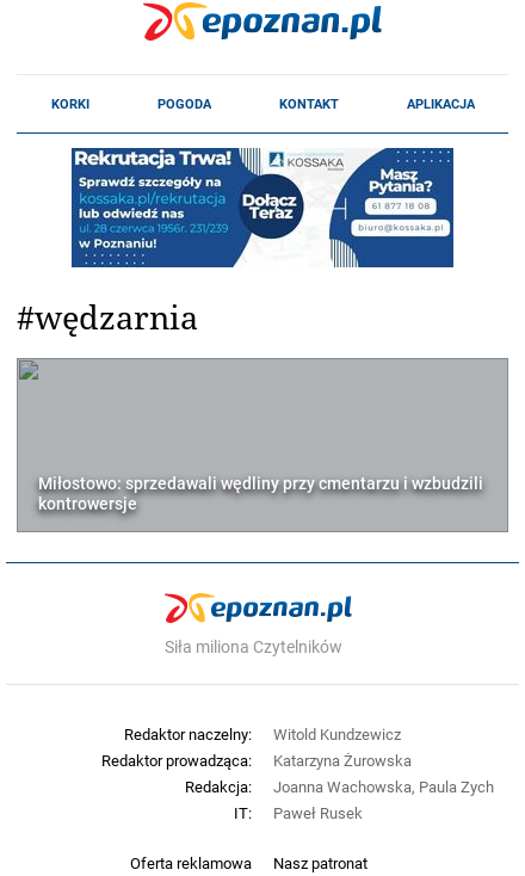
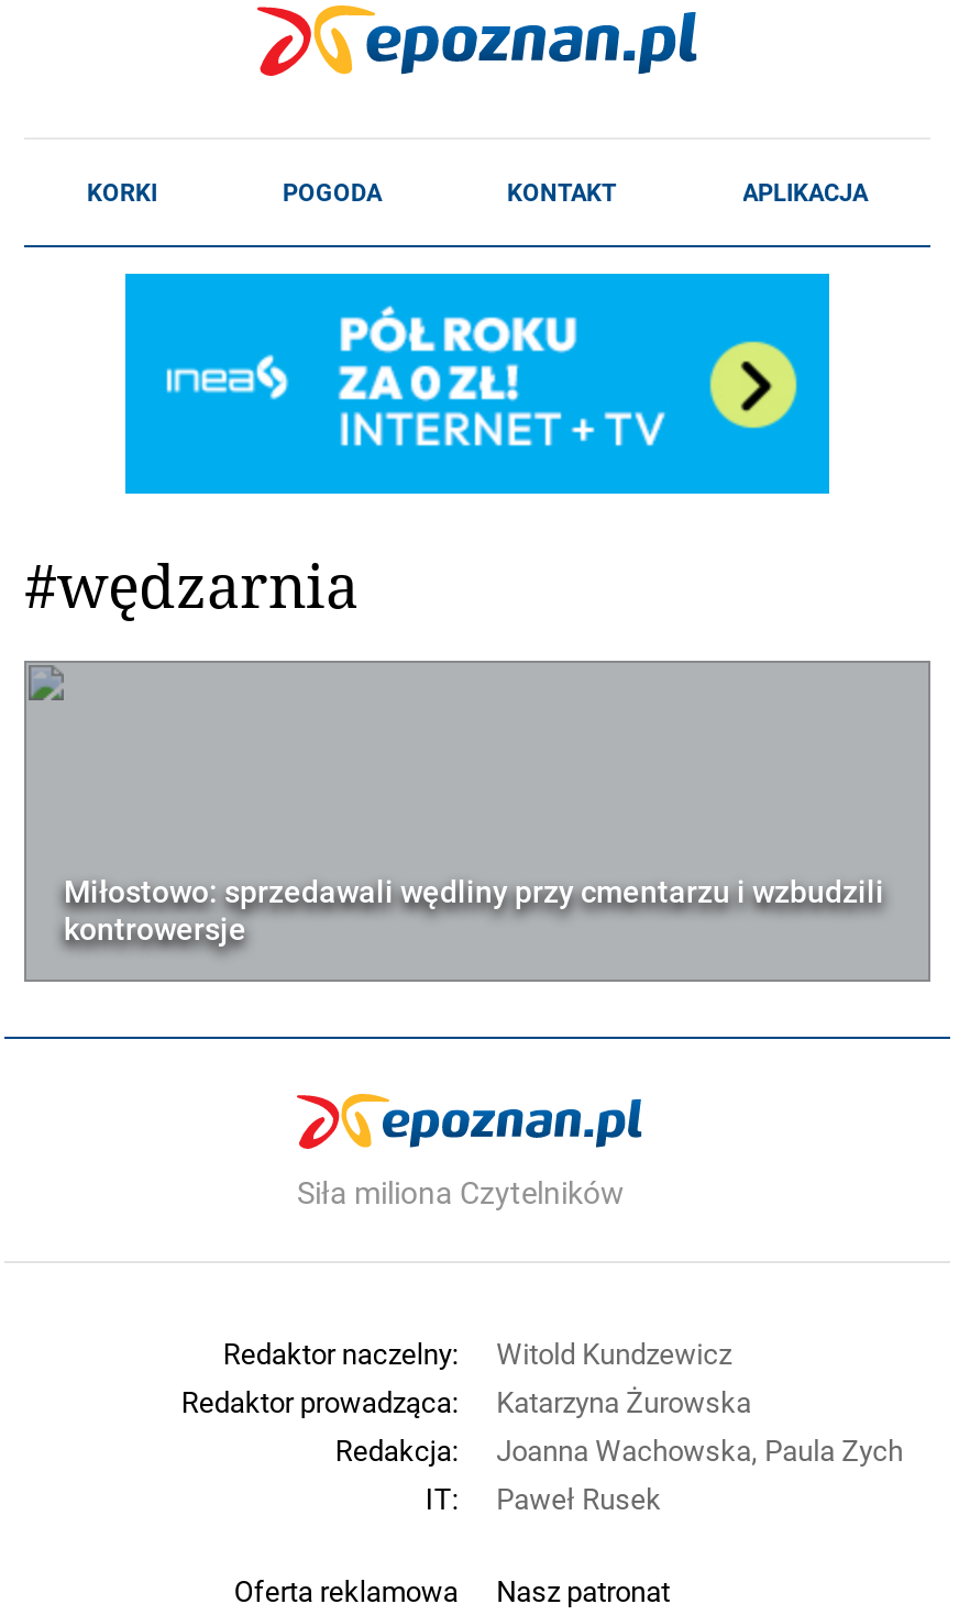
- [image]
+ [image]
